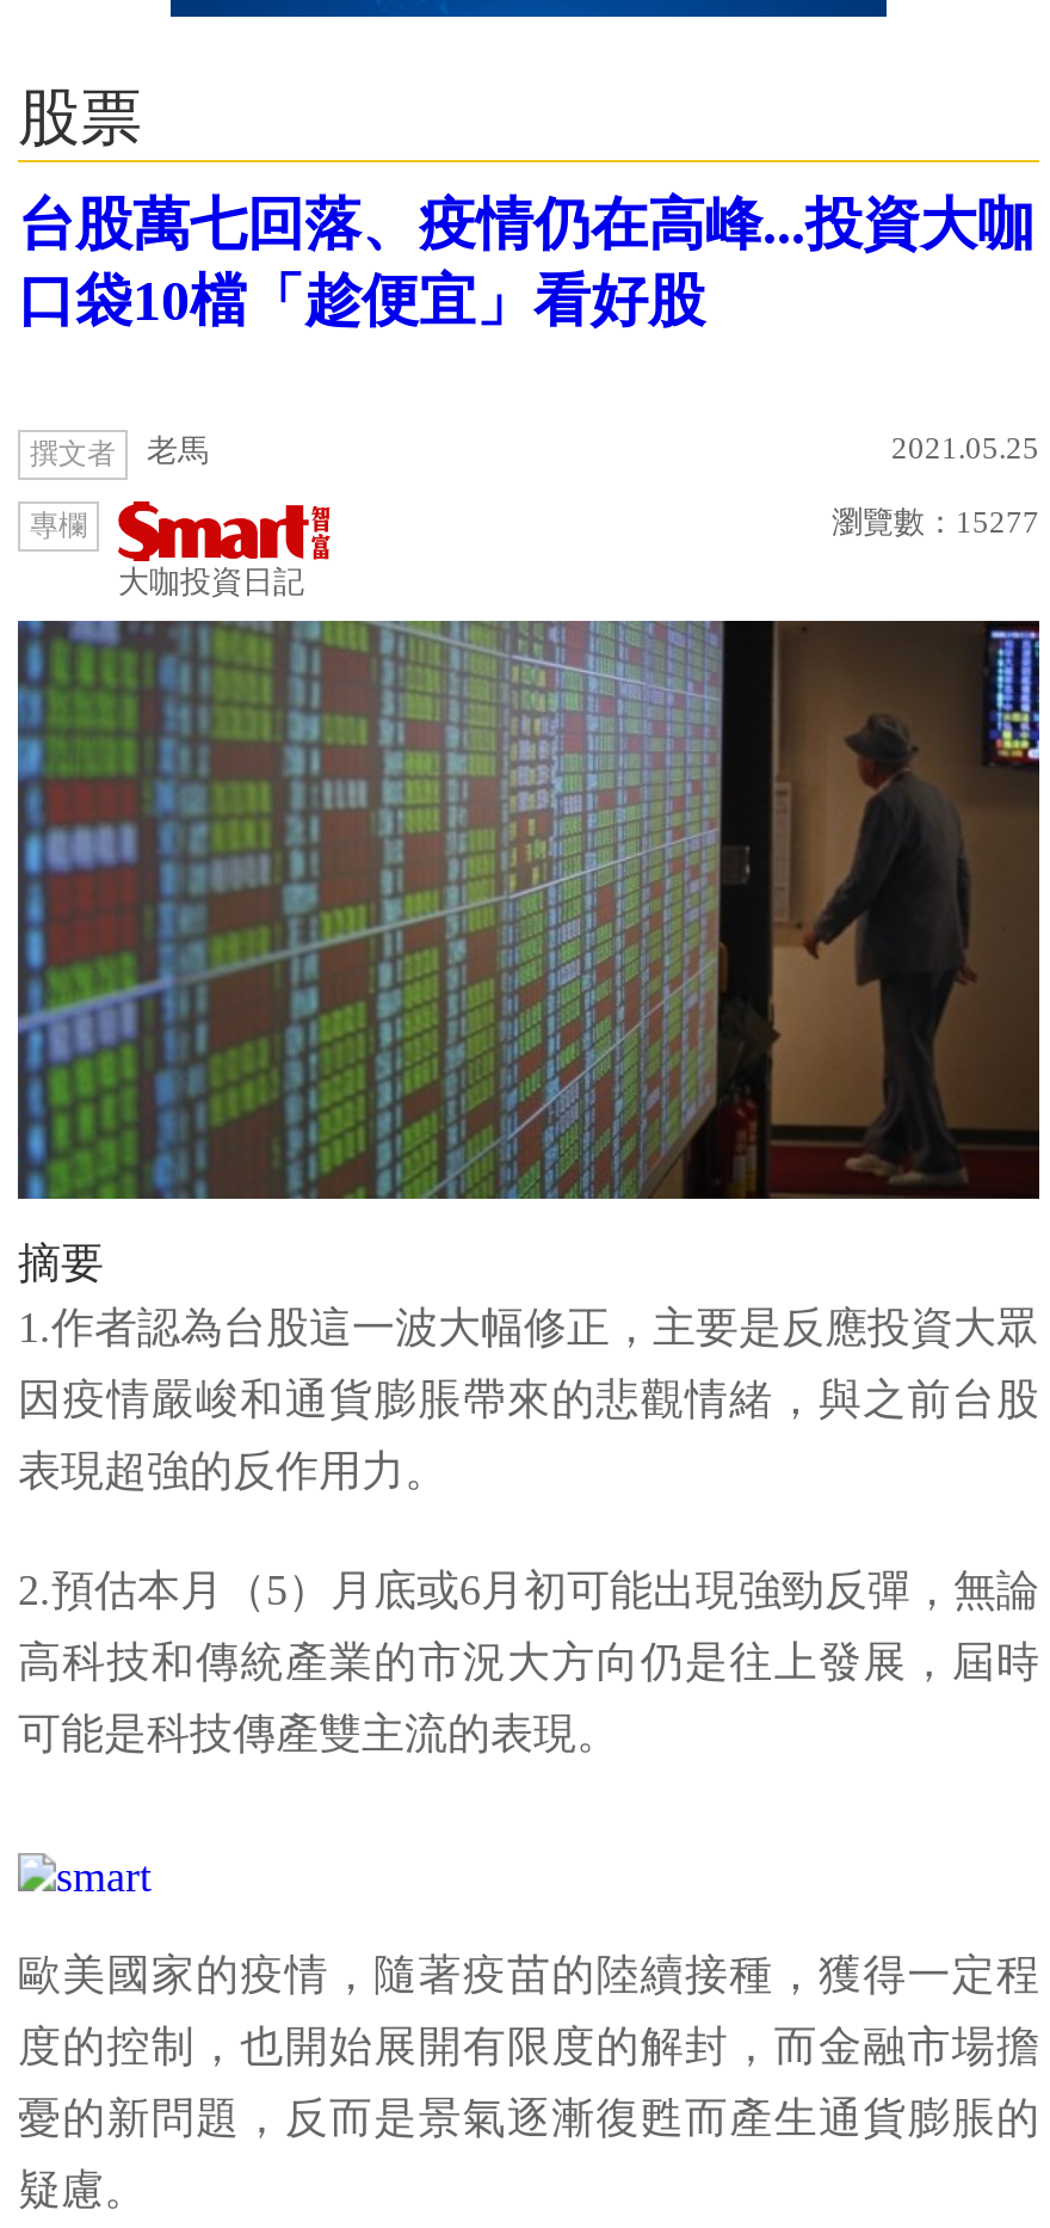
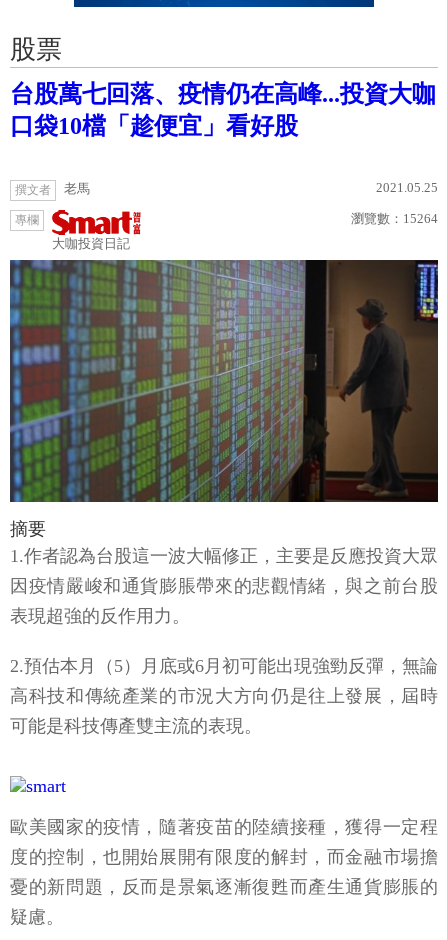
- 瀏覽數：15277
+ 瀏覽數：15264
